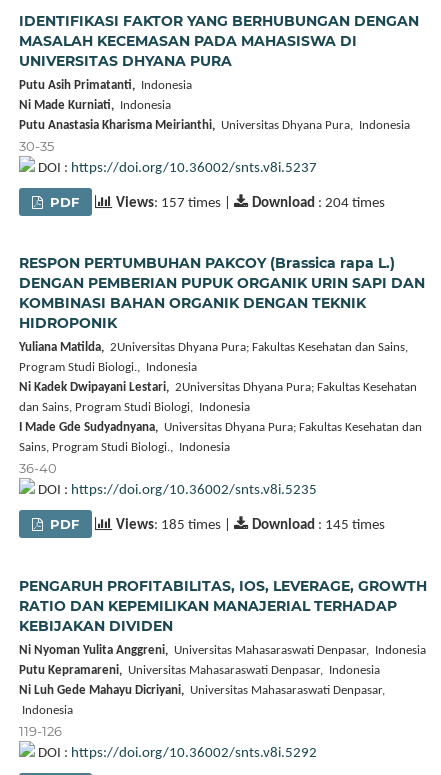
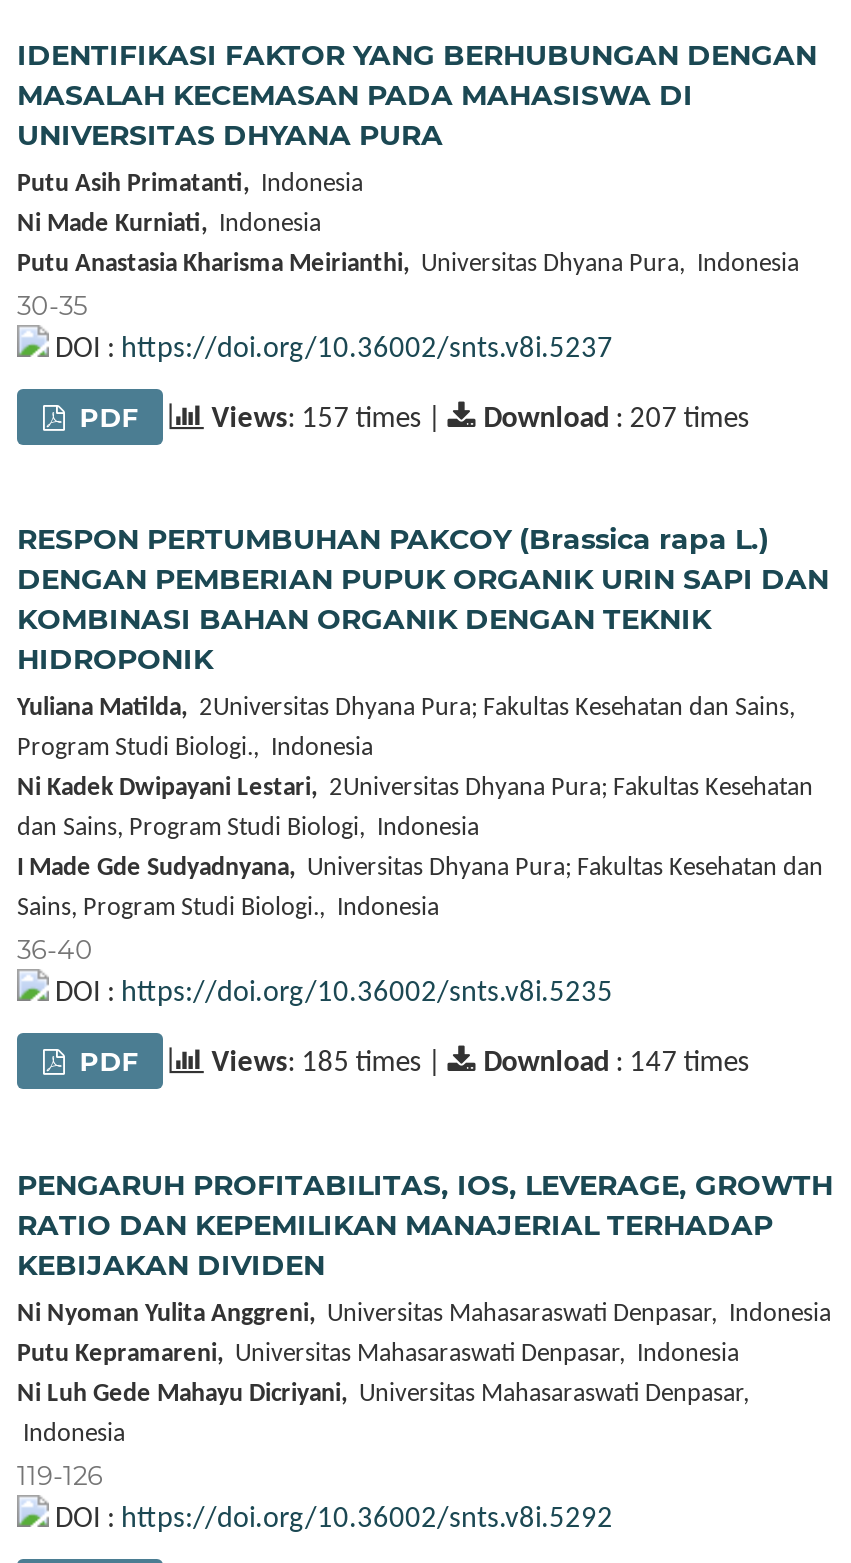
- Download: 204 times
+ Download: 207 times

- Download: 145 times
+ Download: 147 times
